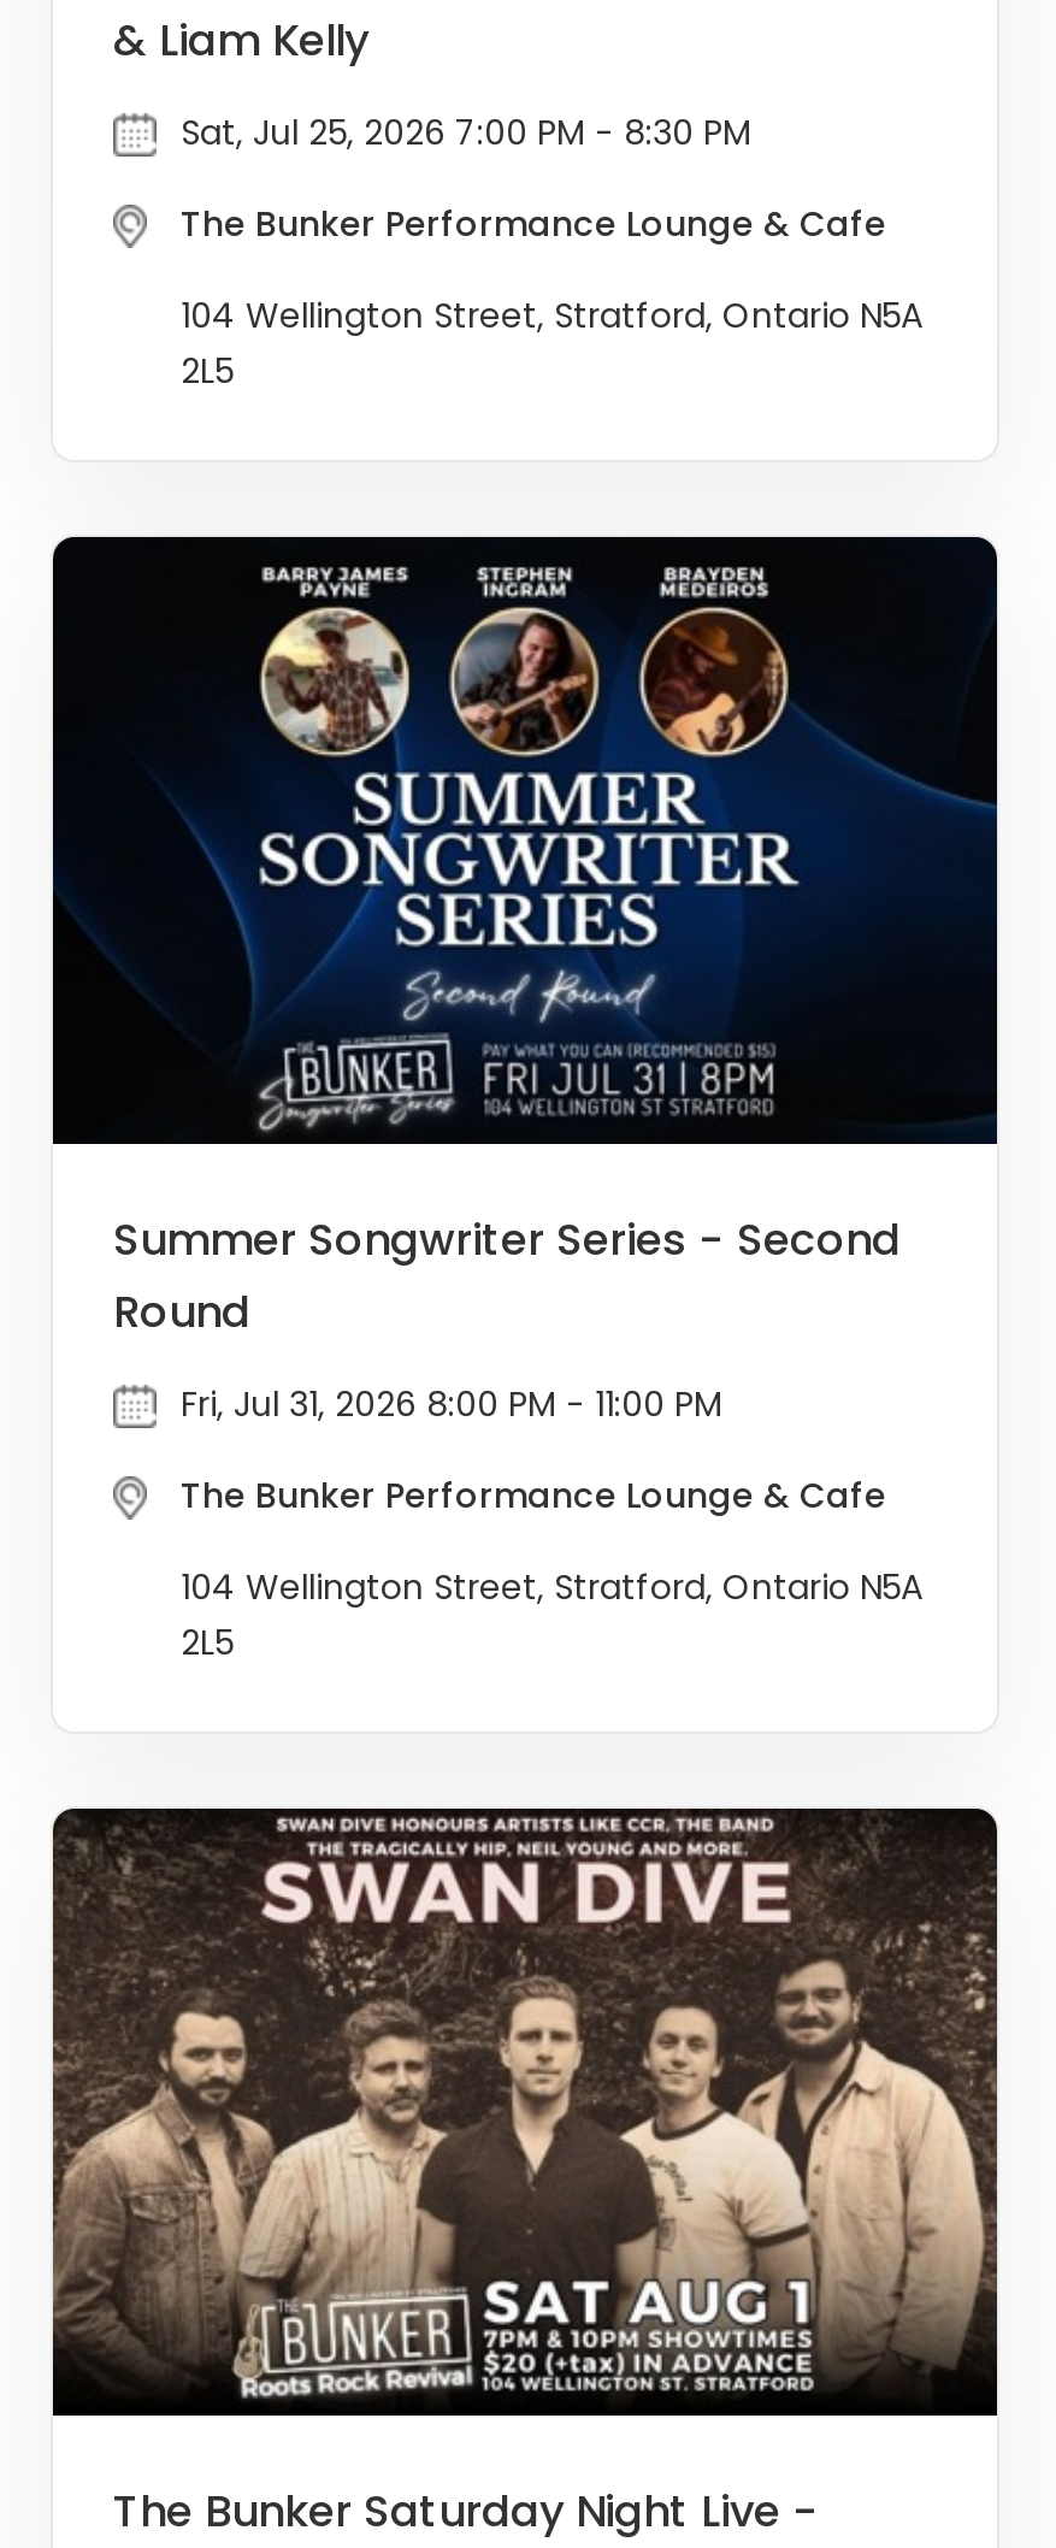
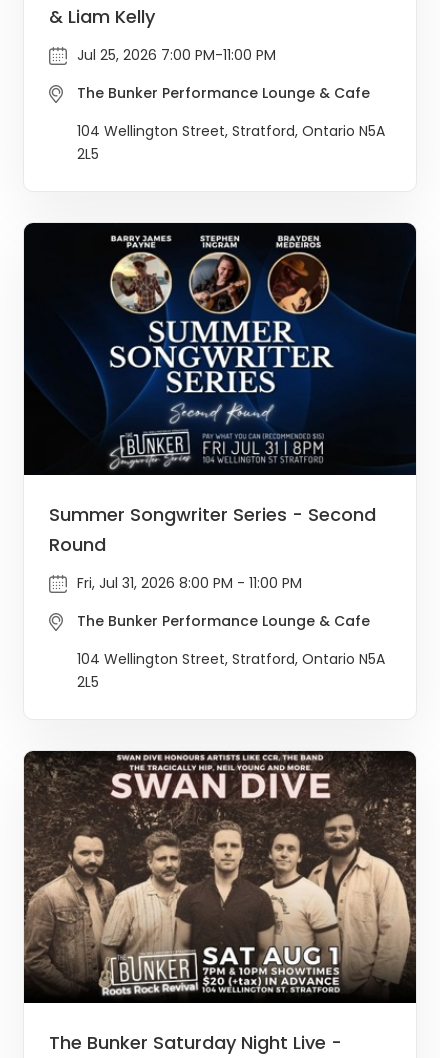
- Sat, Jul 25, 2026 7:00 PM - 8:30 PM
+ Jul 25, 2026 7:00 PM-11:00 PM
